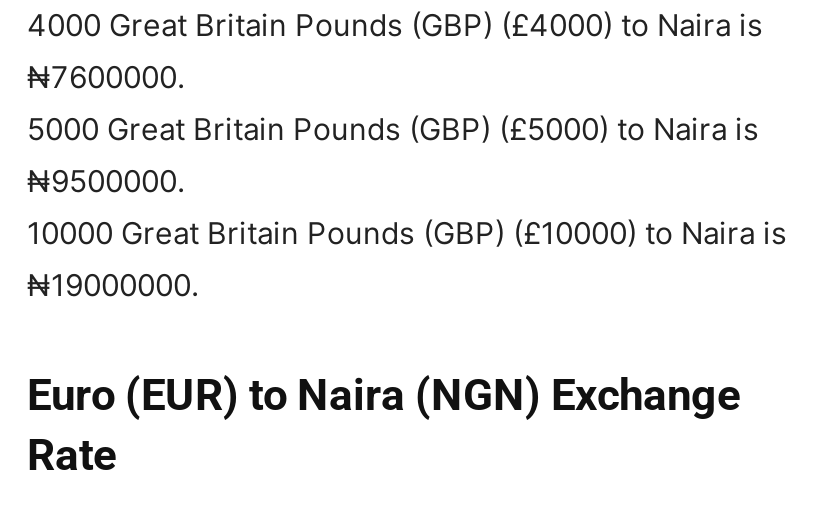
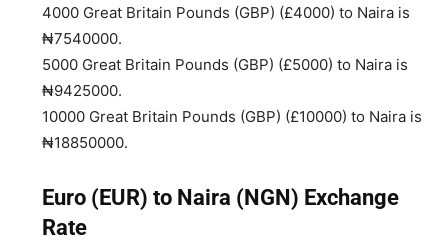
- ₦7600000.
+ ₦7540000.

- ₦9500000.
+ ₦9425000.

- ₦19000000.
+ ₦18850000.
